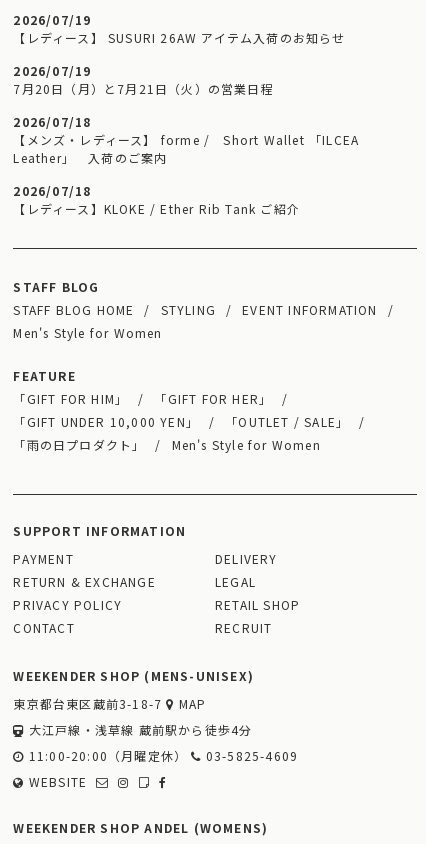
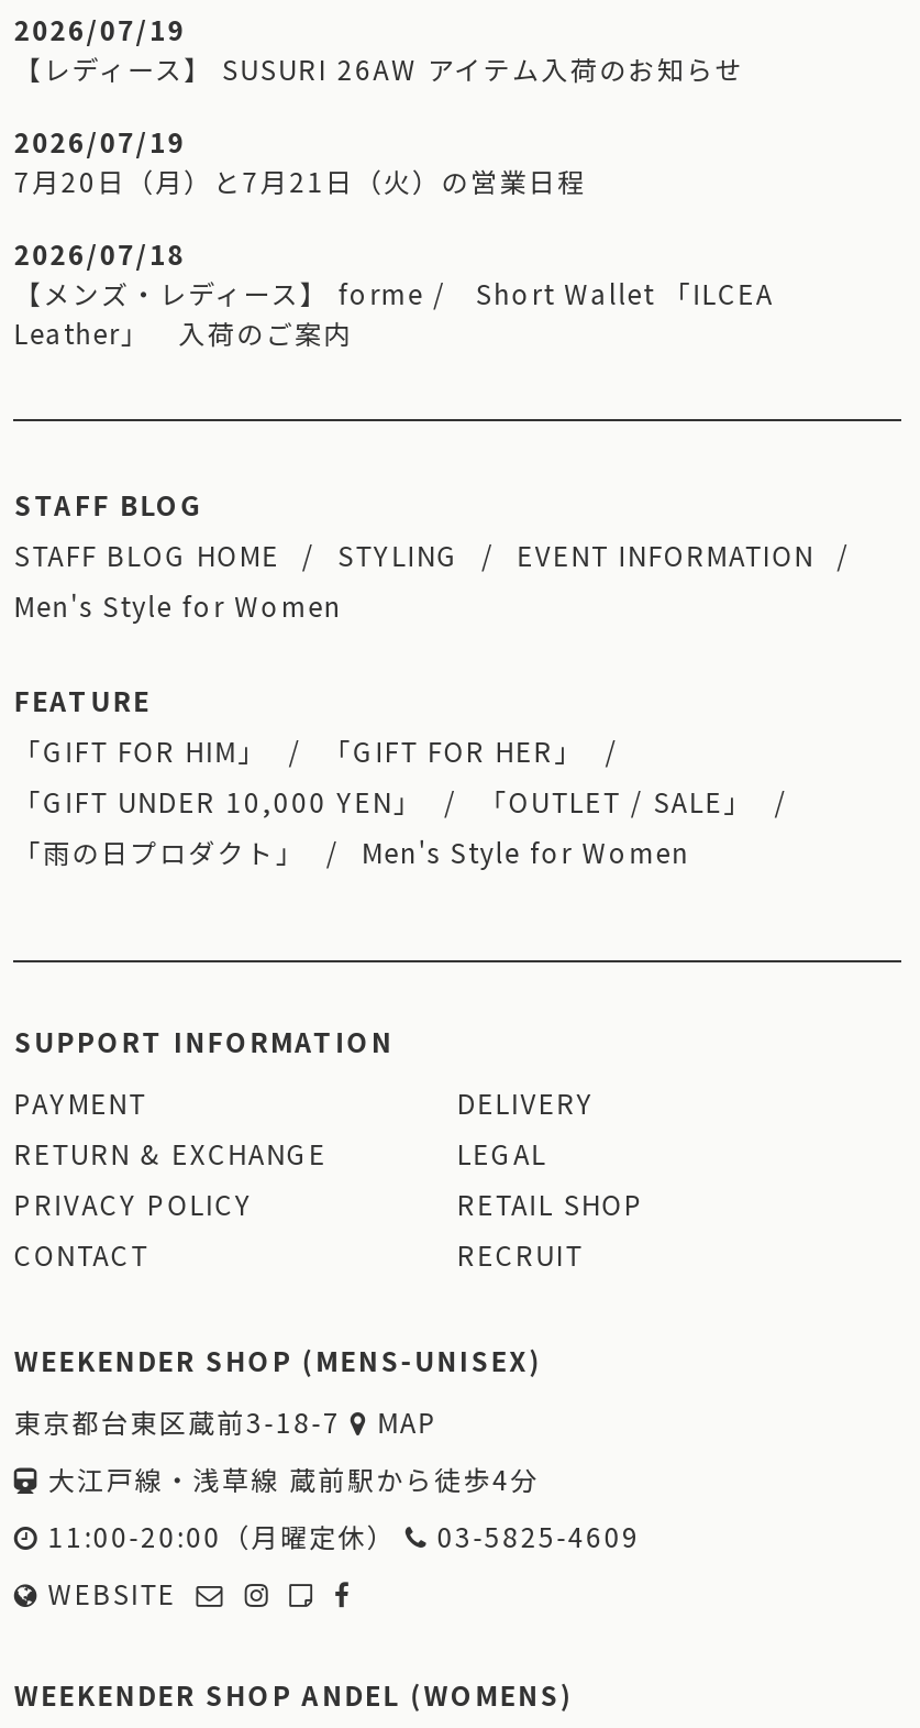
- 2026/07/18
- 【レディース】KLOKE / Ether Rib Tank ご紹介
